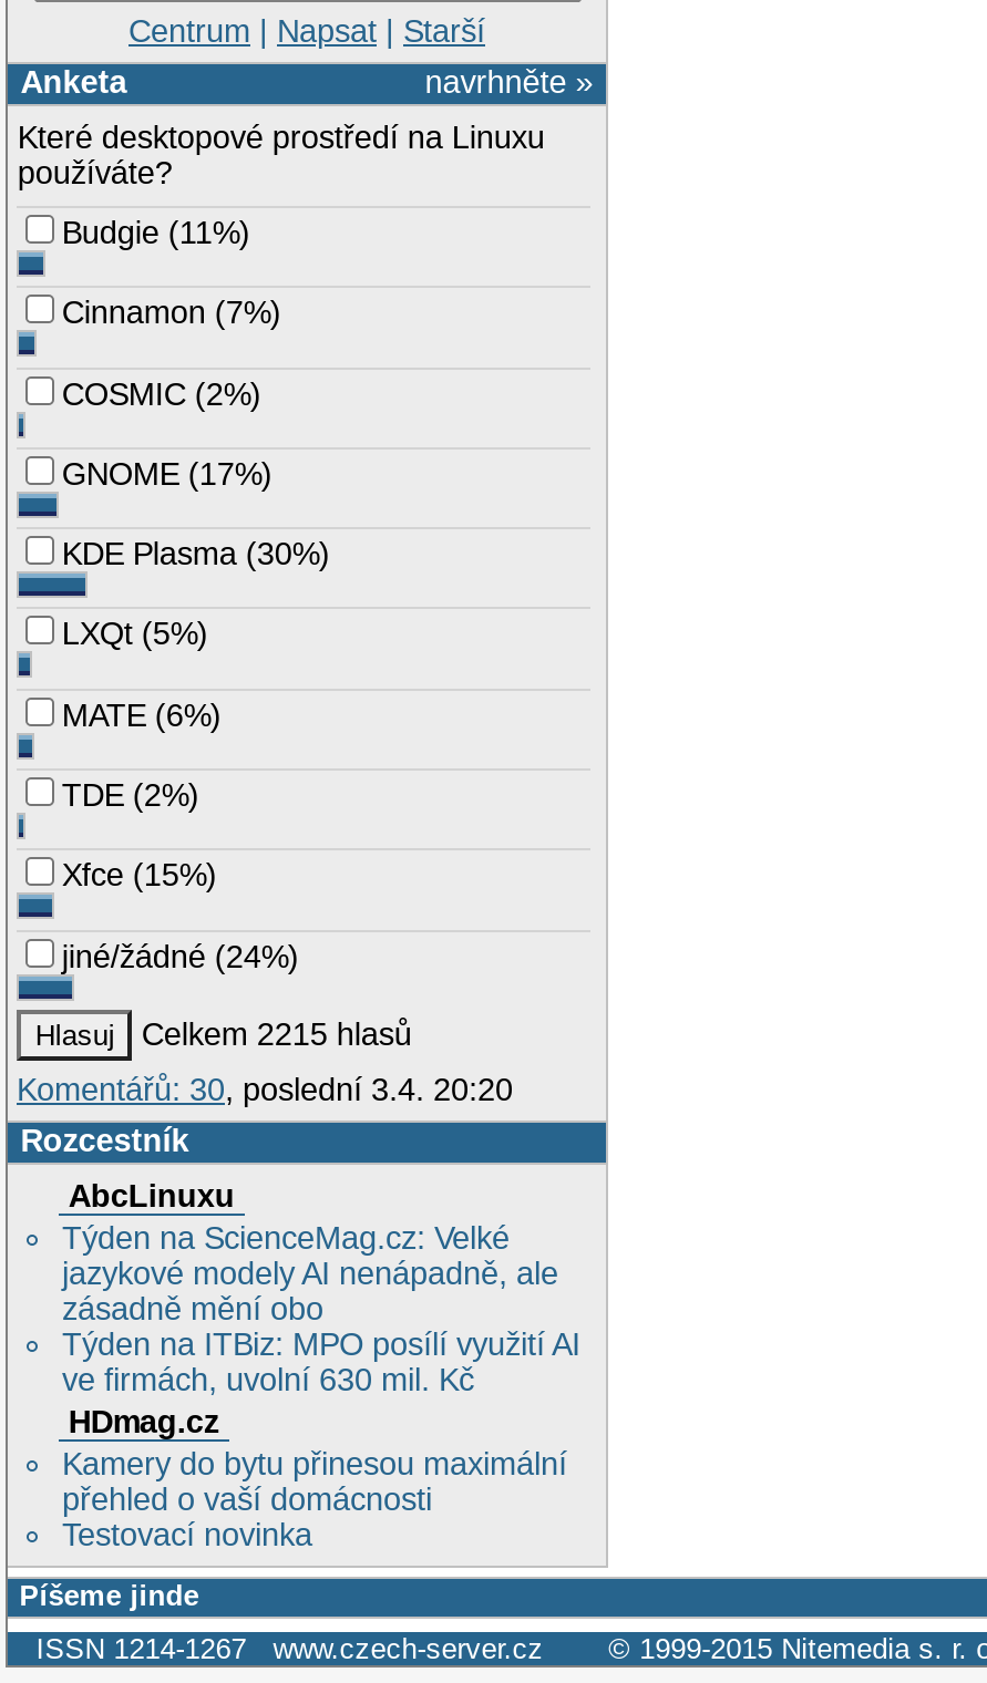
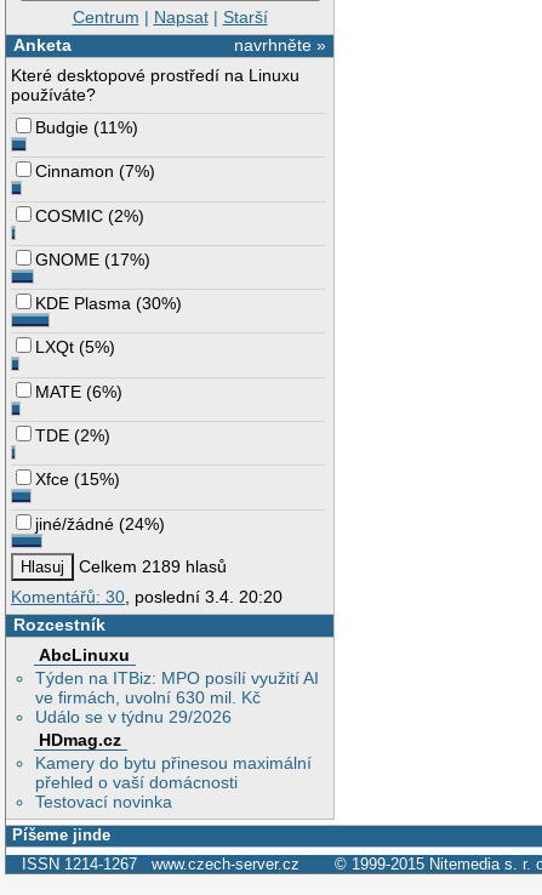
- Celkem 2215 hlasů
+ Celkem 2189 hlasů

- Týden na ScienceMag.cz: Velké
- jazykové modely AI nenápadně, ale
- zásadně mění obo

moved up: Týden na ITBiz: MPO posílí využití AI | ve firmách, uvolní 630 mil. Kč

+ Událo se v týdnu 29/2026
